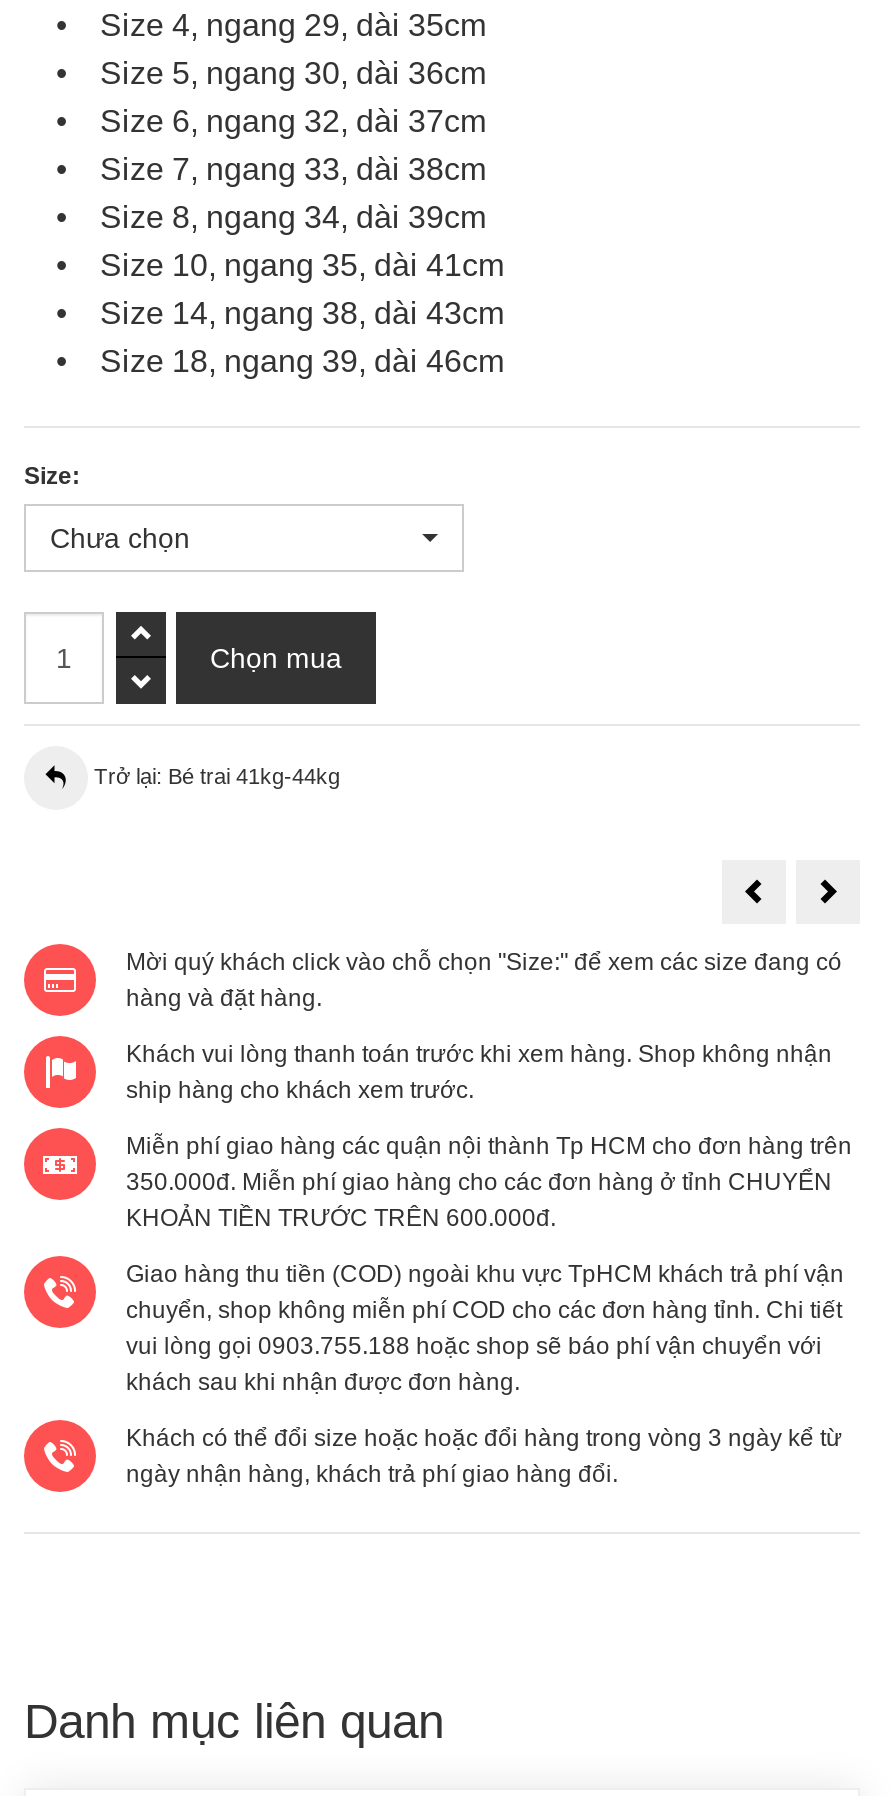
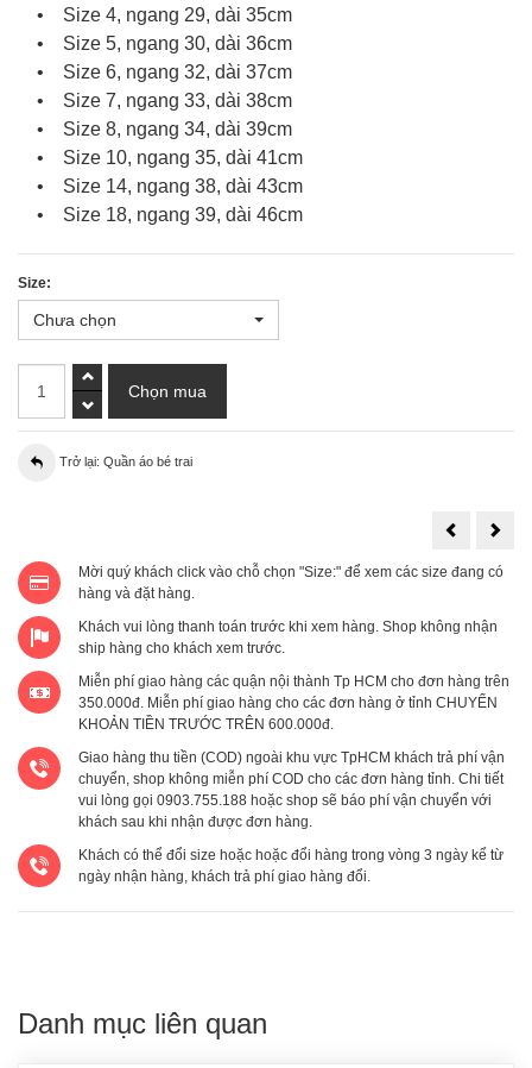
- Trở lại: Bé trai 41kg-44kg
+ Trở lại: Quần áo bé trai
